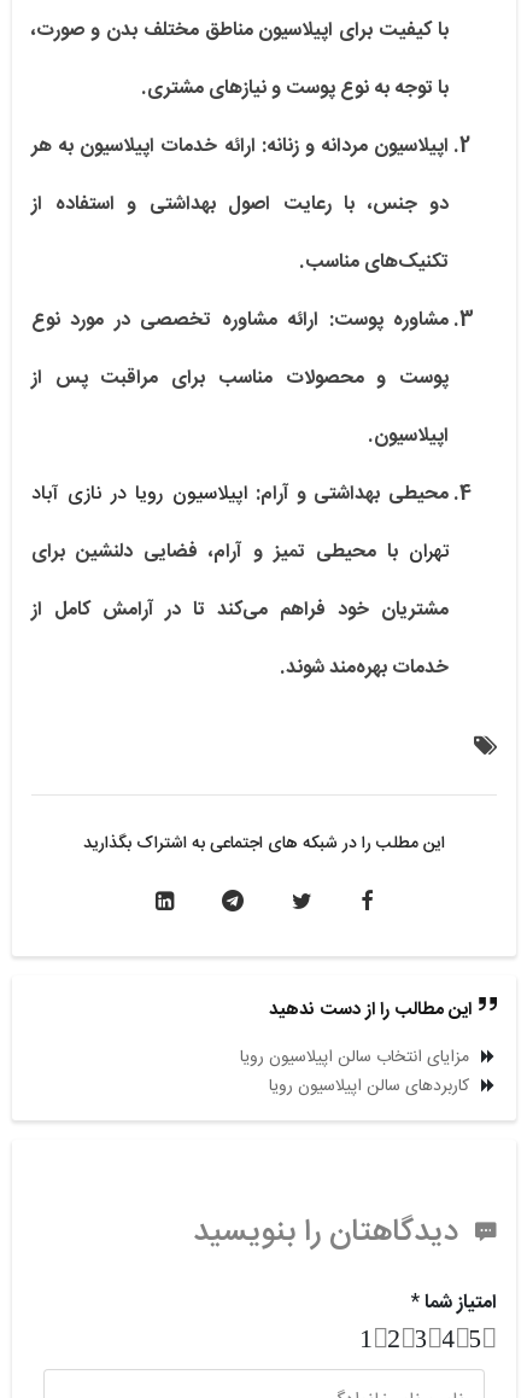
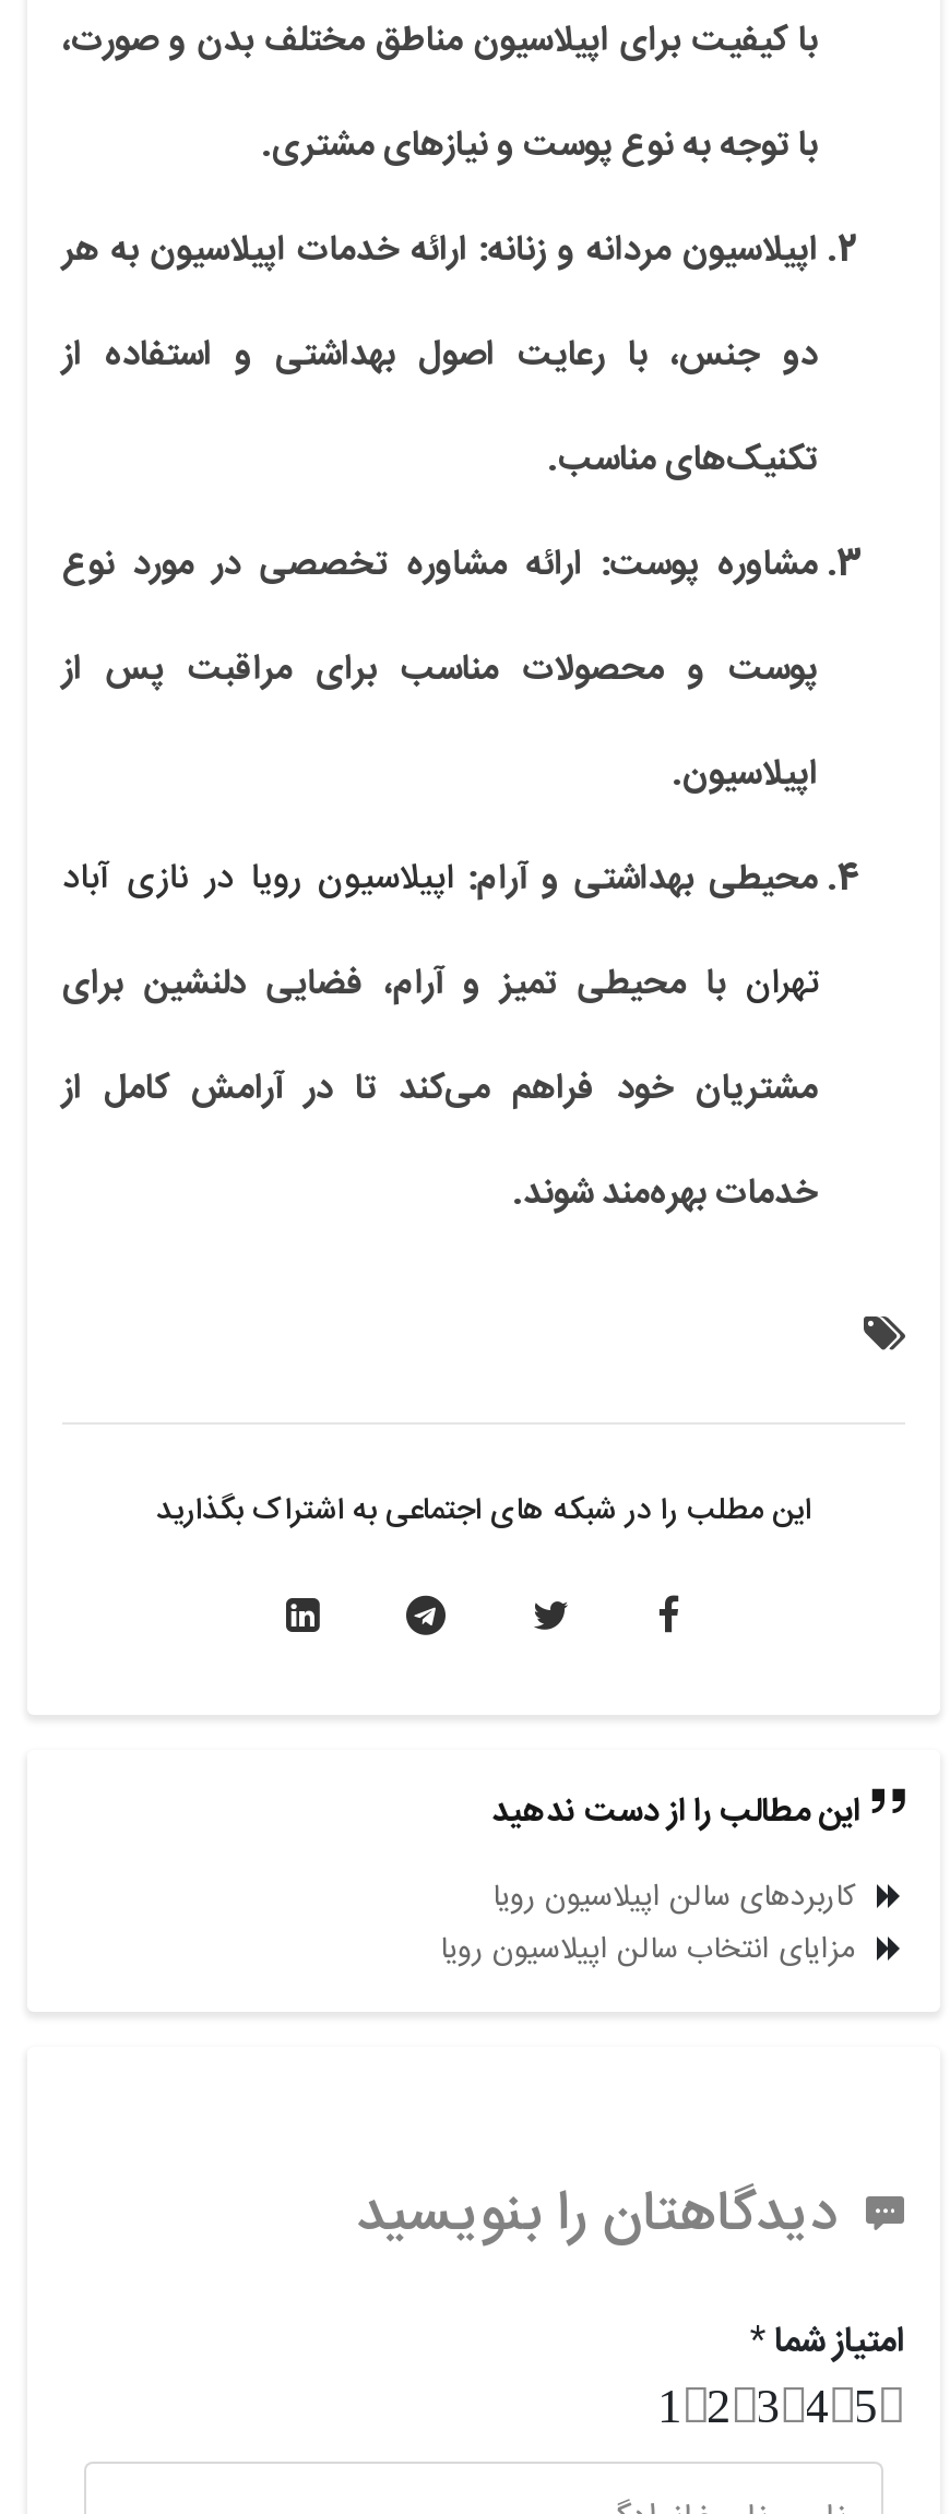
moved down: مزایای انتخاب سالن اپیلاسیون رویا

moved up: کاربردهای سالن اپیلاسیون رویا
